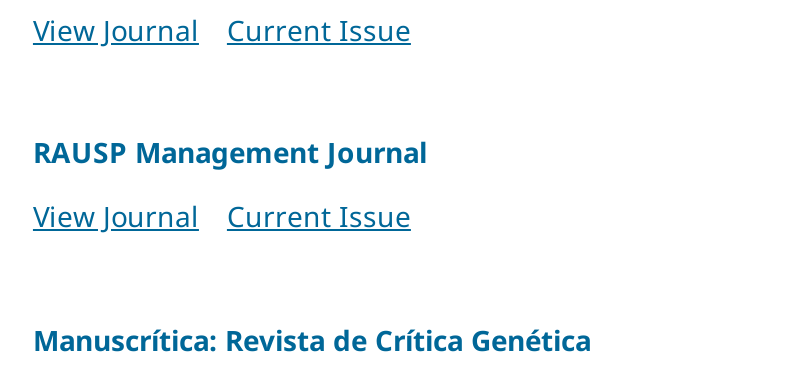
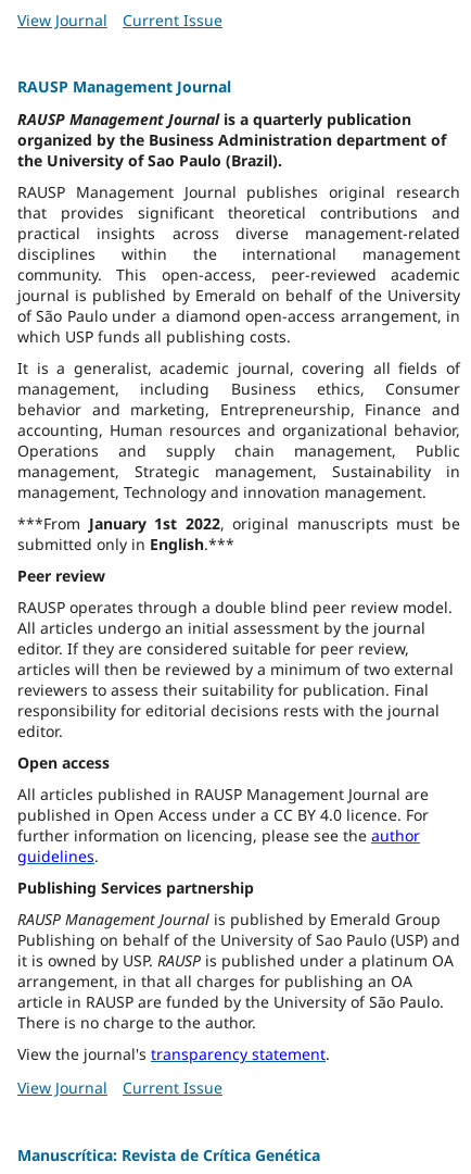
+ RAUSP Management Journal is a quarterly publication
+ organized by the Business Administration department of
+ the University of Sao Paulo (Brazil).
+ RAUSP Management Journal publishes original research
+ that provides significant theoretical contributions and
+ practical insights across diverse management-related
+ disciplines within the international management
+ community. This open-access, peer-reviewed academic
+ journal is published by Emerald on behalf of the University
+ of São Paulo under a diamond open-access arrangement, in
+ which USP funds all publishing costs.
+ It is a generalist, academic journal, covering all fields of
+ management, including Business ethics, Consumer
+ behavior and marketing, Entrepreneurship, Finance and
+ accounting, Human resources and organizational behavior,
+ Operations and supply chain management, Public
+ management, Strategic management, Sustainability in
+ management, Technology and innovation management.
+ ***From January 1st 2022, original manuscripts must be
+ submitted only in English.***
+ Peer review
+ RAUSP operates through a double blind peer review model.
+ All articles undergo an initial assessment by the journal
+ editor. If they are considered suitable for peer review,
+ articles will then be reviewed by a minimum of two external
+ reviewers to assess their suitability for publication. Final
+ responsibility for editorial decisions rests with the journal
+ editor.
+ Open access
+ All articles published in RAUSP Management Journal are
+ published in Open Access under a CC BY 4.0 licence. For
+ further information on licencing, please see the author
+ guidelines.
+ Publishing Services partnership
+ RAUSP Management Journal is published by Emerald Group
+ Publishing on behalf of the University of Sao Paulo (USP) and
+ it is owned by USP. RAUSP is published under a platinum OA
+ arrangement, in that all charges for publishing an OA
+ article in RAUSP are funded by the University of São Paulo.
+ There is no charge to the author.
+ View the journal's transparency statement.
